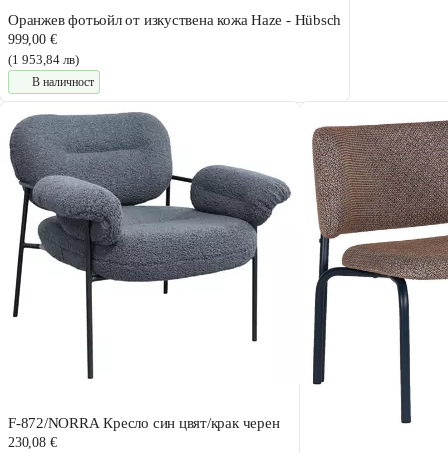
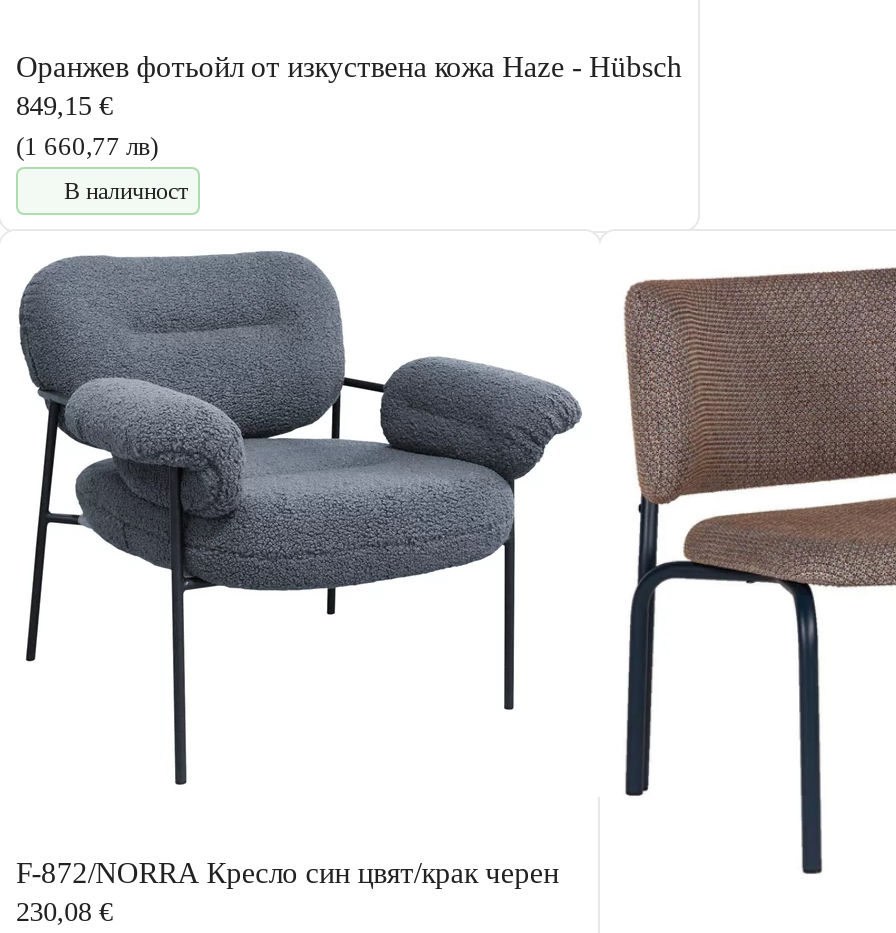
- 999,00 €
+ 849,15 €

- (1 953,84 лв)
+ (1 660,77 лв)
